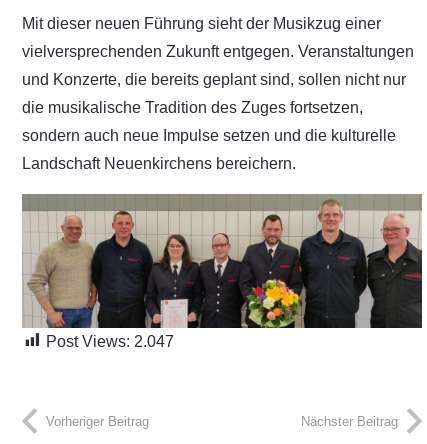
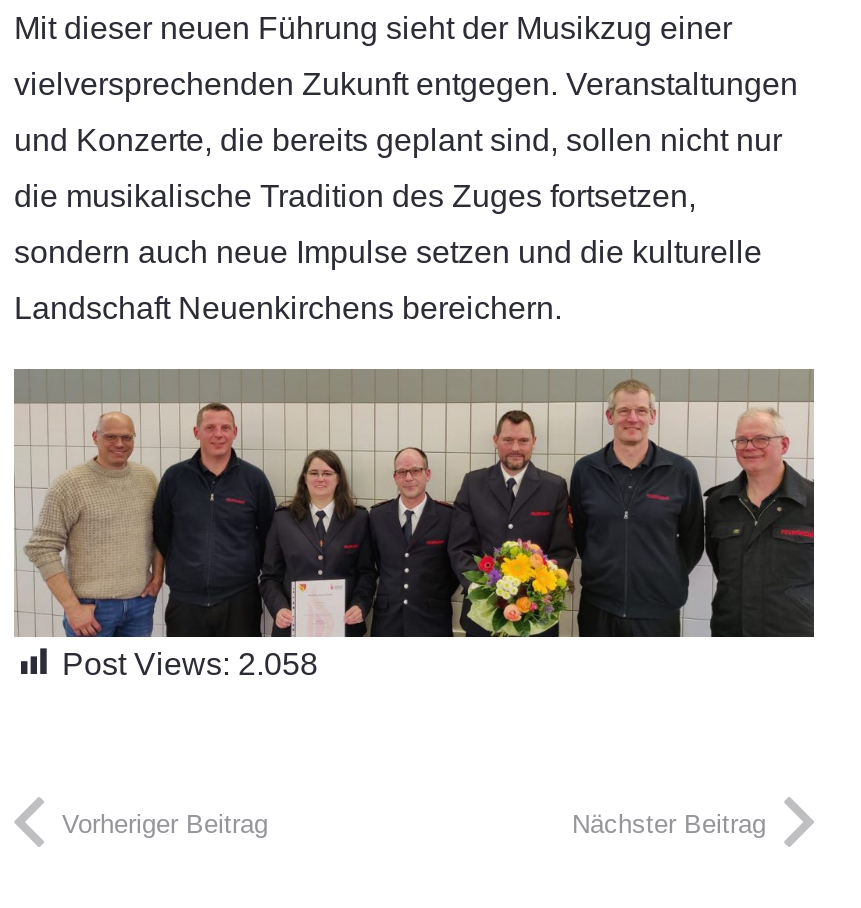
- Post Views: 2.047
+ Post Views: 2.058
